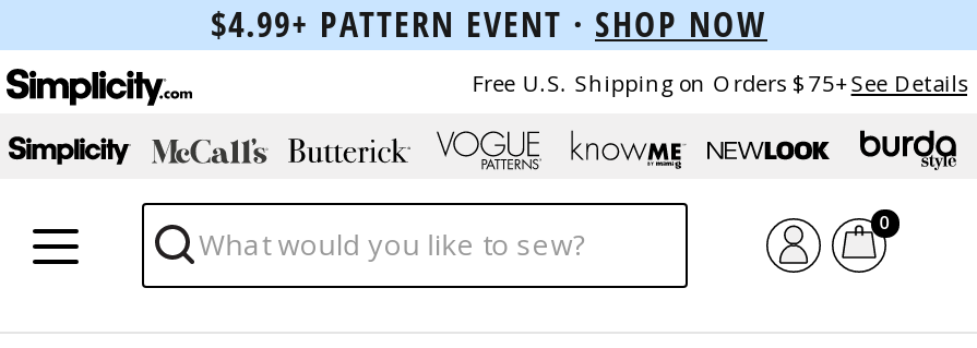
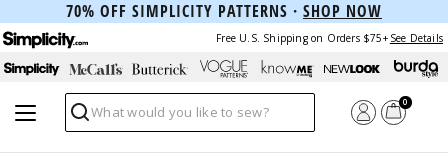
- $4.99+ PATTERN EVENT · SHOP NOW
+ 70% OFF SIMPLICITY PATTERNS · SHOP NOW
